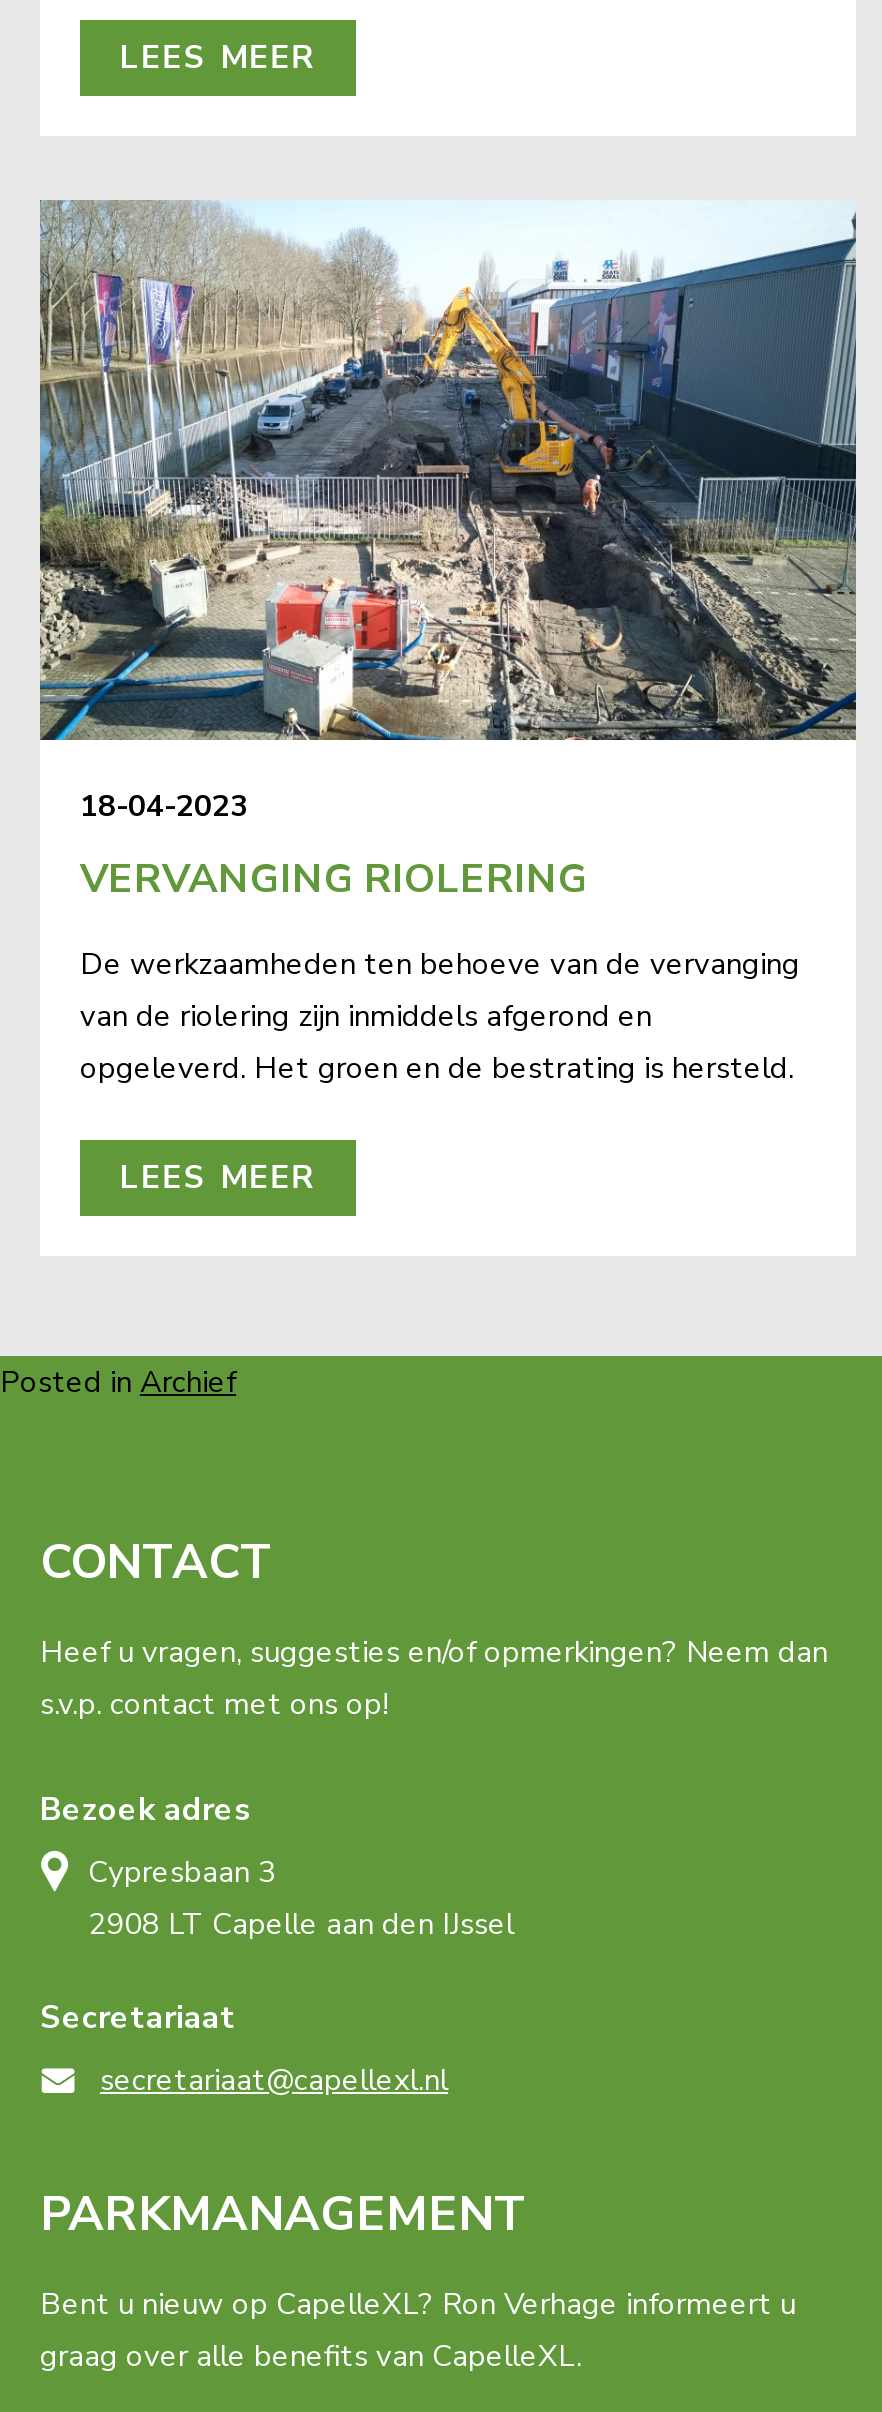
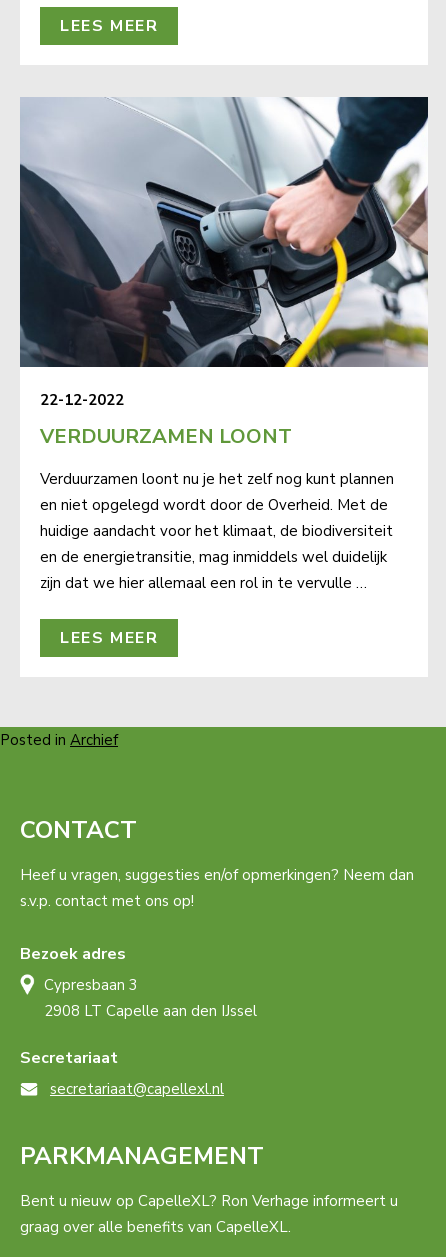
- [image]
- 18-04-2023
+ [image]
+ 22-12-2022

- VERVANGING RIOLERING
+ VERDUURZAMEN LOONT

- De werkzaamheden ten behoeve van de vervanging
- van de riolering zijn inmiddels afgerond en
- opgeleverd. Het groen en de bestrating is hersteld.
+ Verduurzamen loont nu je het zelf nog kunt plannen
+ en niet opgelegd wordt door de Overheid. Met de
+ huidige aandacht voor het klimaat, de biodiversiteit
+ en de energietransitie, mag inmiddels wel duidelijk
+ zijn dat we hier allemaal een rol in te vervulle …
